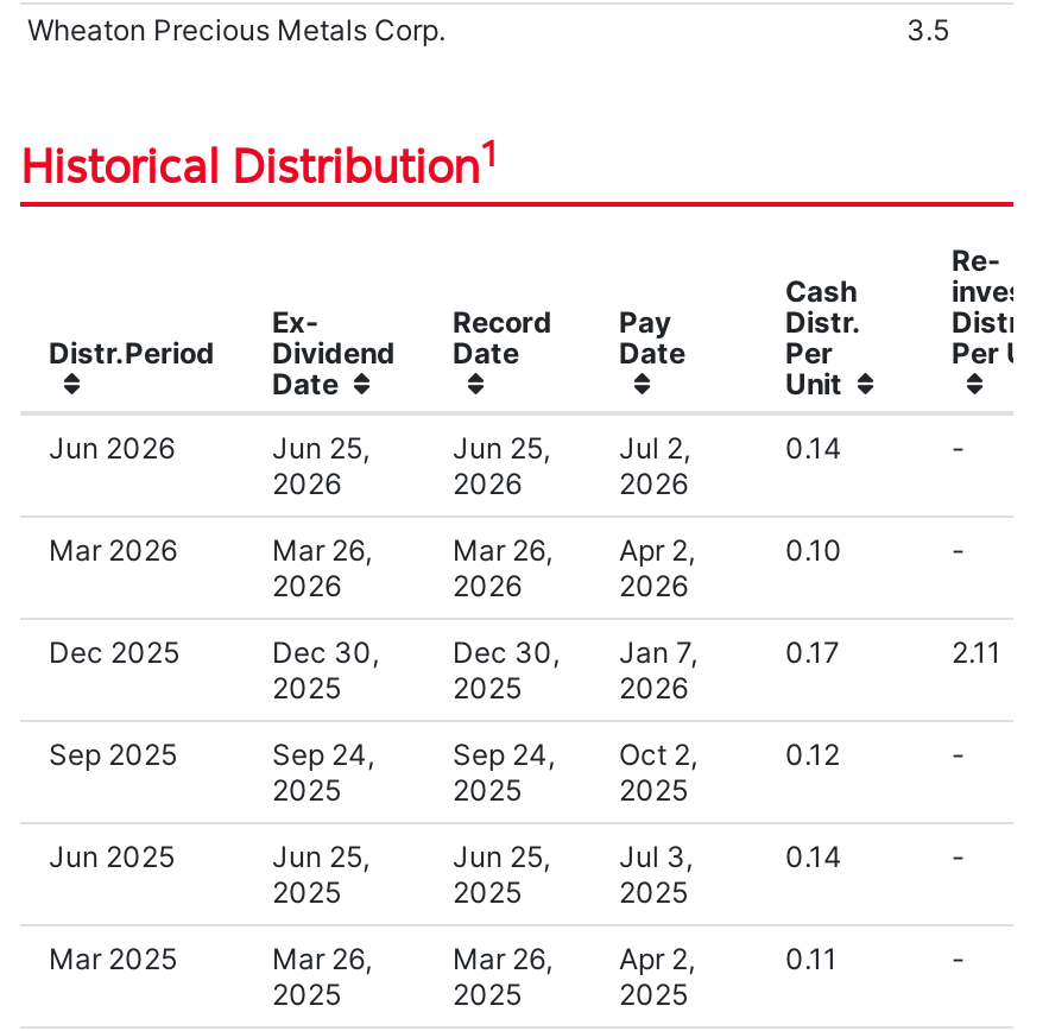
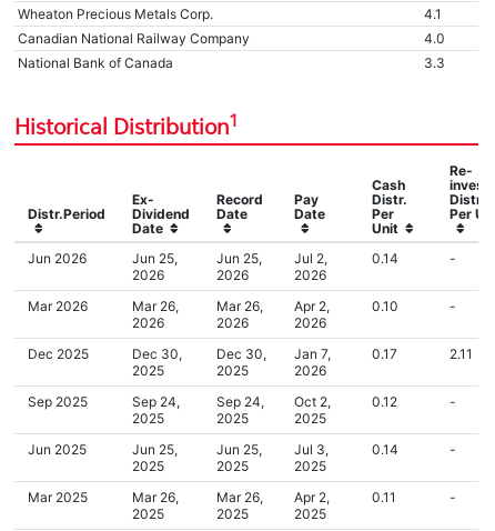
- 3.5
+ 4.1
+ Canadian National Railway Company
+ 4.0
+ National Bank of Canada
+ 3.3
